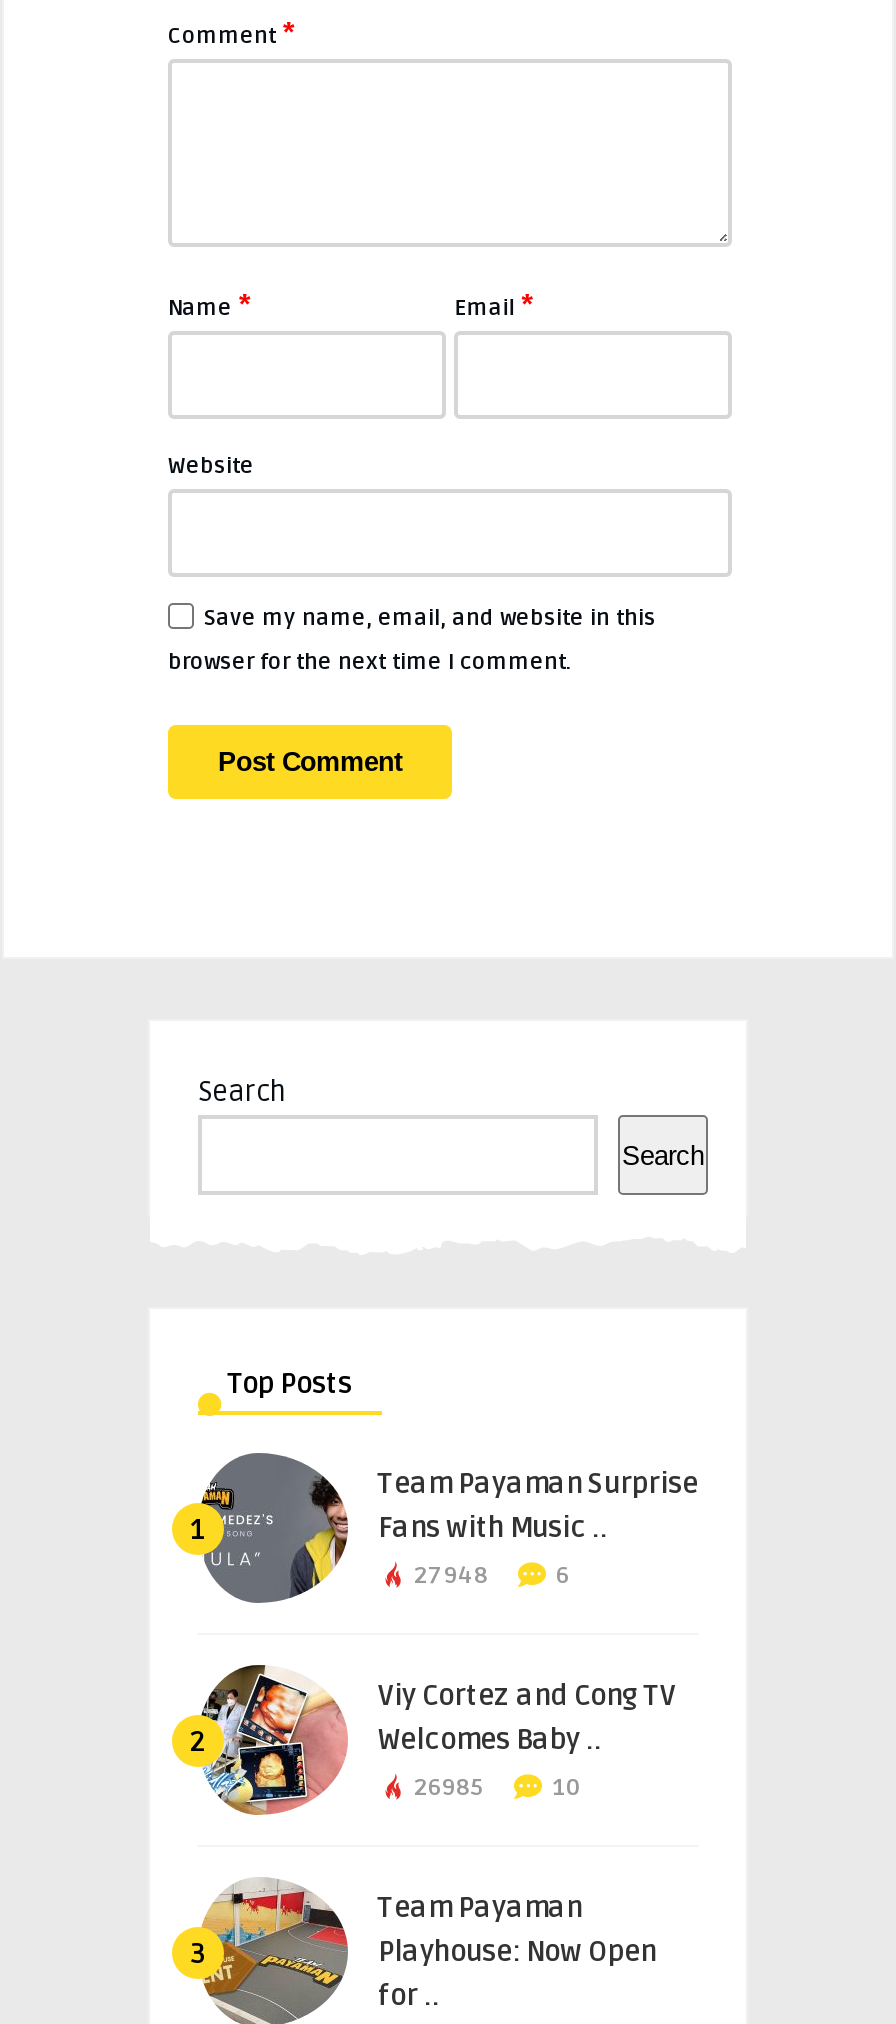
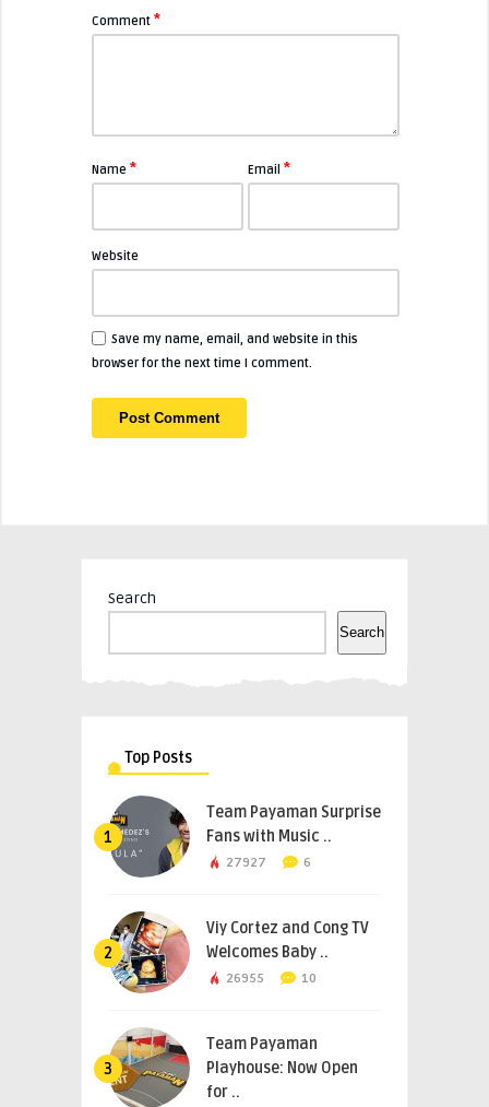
- 27948
+ 27927

- 26985
+ 26955
